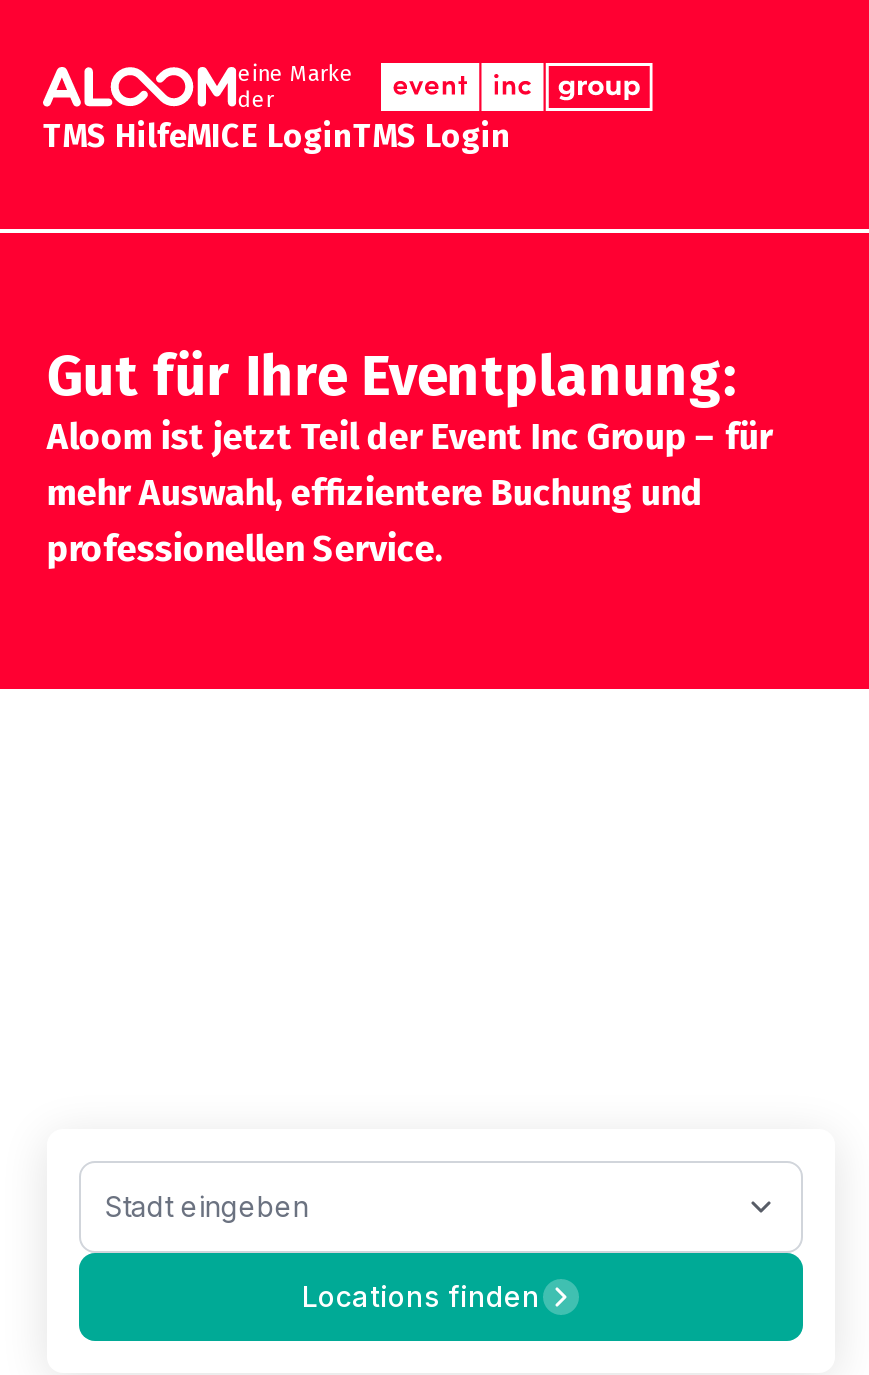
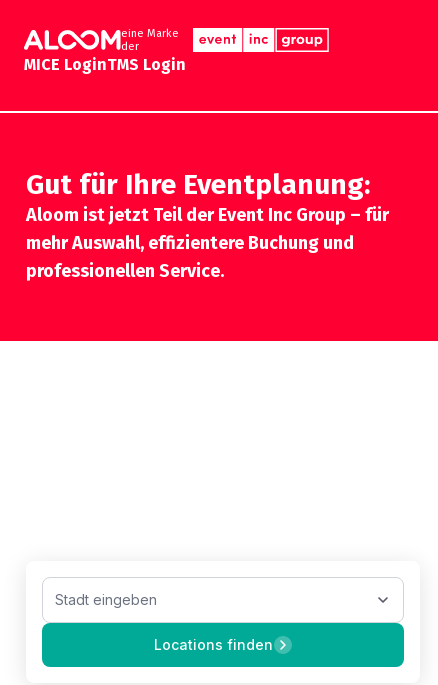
- TMS HilfeMICE LoginTMS Login
+ MICE LoginTMS Login
